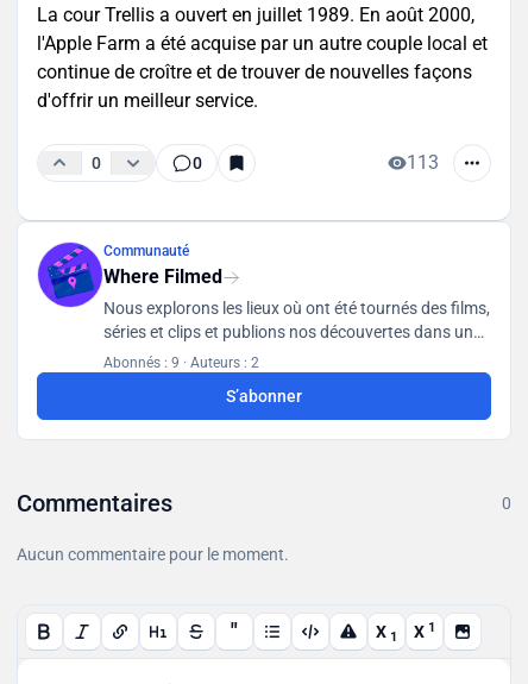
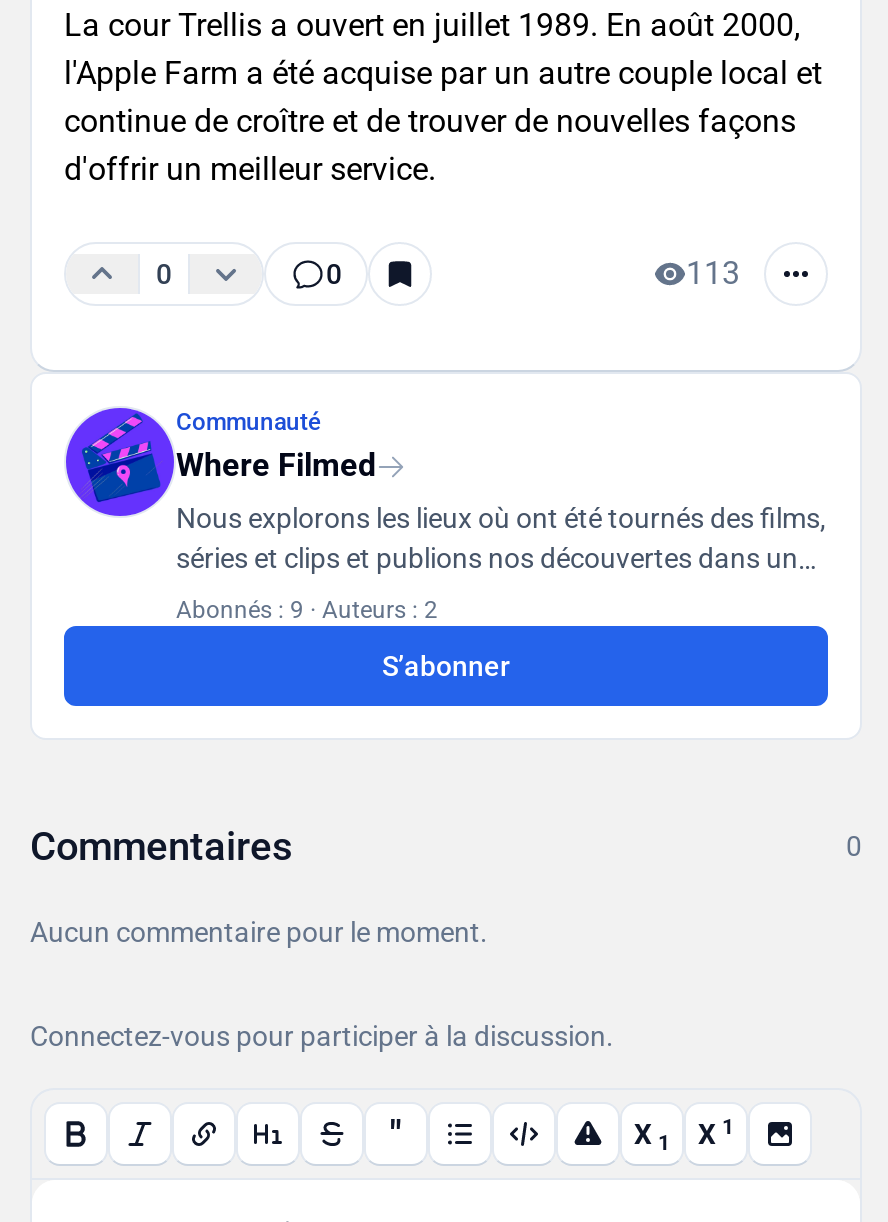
+ Connectez-vous pour participer à la discussion.
